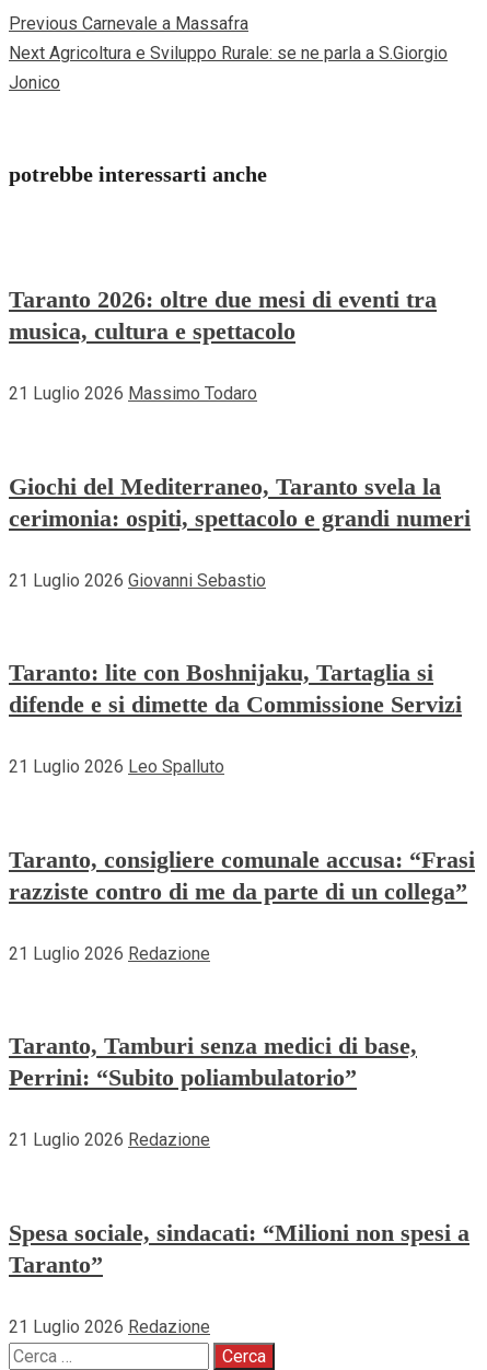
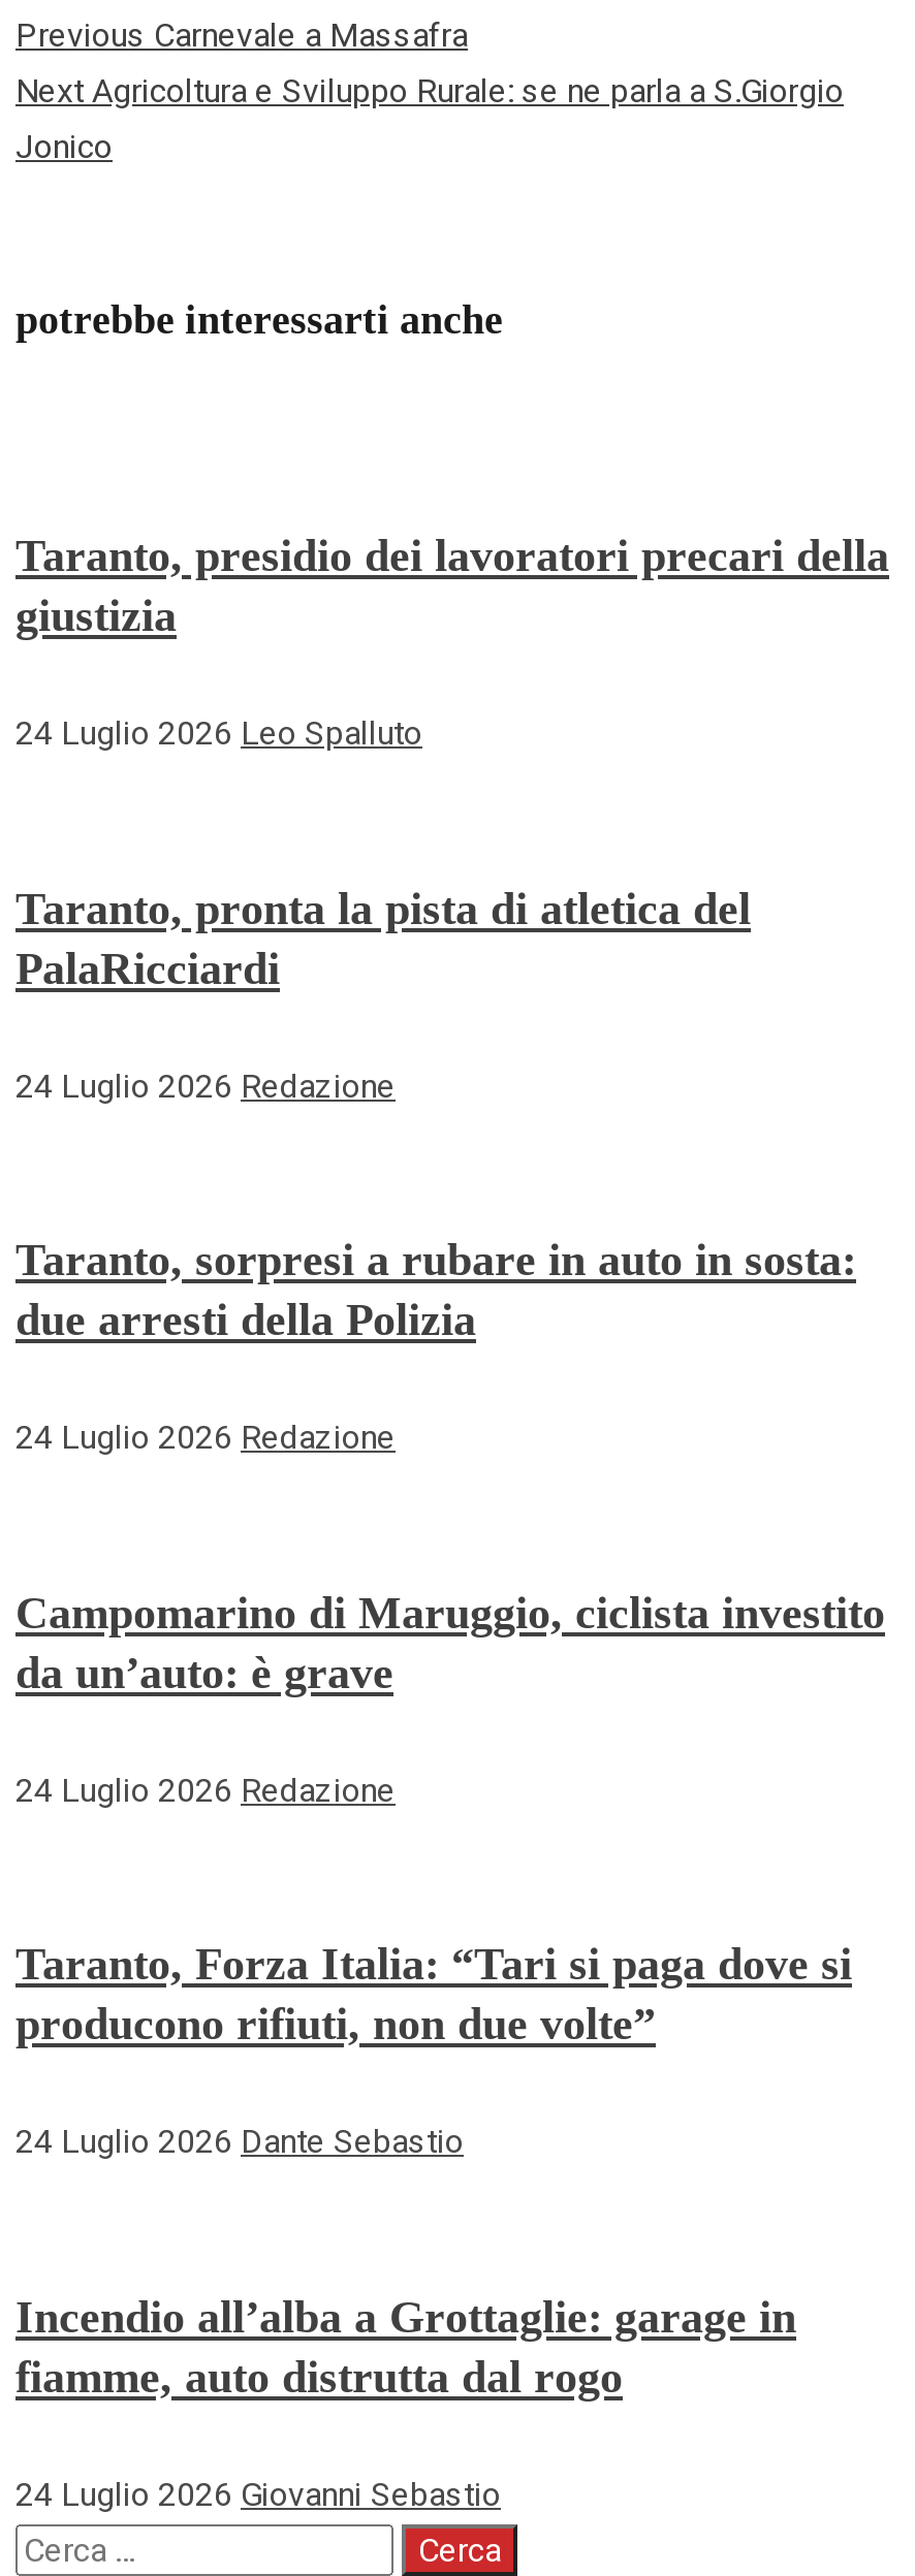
- Taranto 2026: oltre due mesi di eventi tra
- musica, cultura e spettacolo
+ Taranto, presidio dei lavoratori precari della
+ giustizia

- 21 Luglio 2026 Massimo Todaro
+ 24 Luglio 2026 Leo Spalluto

- Giochi del Mediterraneo, Taranto svela la
- cerimonia: ospiti, spettacolo e grandi numeri
+ Taranto, pronta la pista di atletica del
+ PalaRicciardi

- 21 Luglio 2026 Giovanni Sebastio
+ 24 Luglio 2026 Redazione

- Taranto: lite con Boshnijaku, Tartaglia si
- difende e si dimette da Commissione Servizi
+ Taranto, sorpresi a rubare in auto in sosta:
+ due arresti della Polizia

- 21 Luglio 2026 Leo Spalluto
+ 24 Luglio 2026 Redazione

- Taranto, consigliere comunale accusa: “Frasi
- razziste contro di me da parte di un collega”
+ Campomarino di Maruggio, ciclista investito
+ da un’auto: è grave

- 21 Luglio 2026 Redazione
+ 24 Luglio 2026 Redazione

- Taranto, Tamburi senza medici di base,
- Perrini: “Subito poliambulatorio”
+ Taranto, Forza Italia: “Tari si paga dove si
+ producono rifiuti, non due volte”

- 21 Luglio 2026 Redazione
+ 24 Luglio 2026 Dante Sebastio

- Spesa sociale, sindacati: “Milioni non spesi a
- Taranto”
+ Incendio all’alba a Grottaglie: garage in
+ fiamme, auto distrutta dal rogo

- 21 Luglio 2026 Redazione
+ 24 Luglio 2026 Giovanni Sebastio
